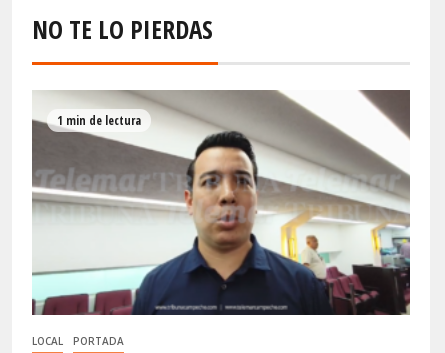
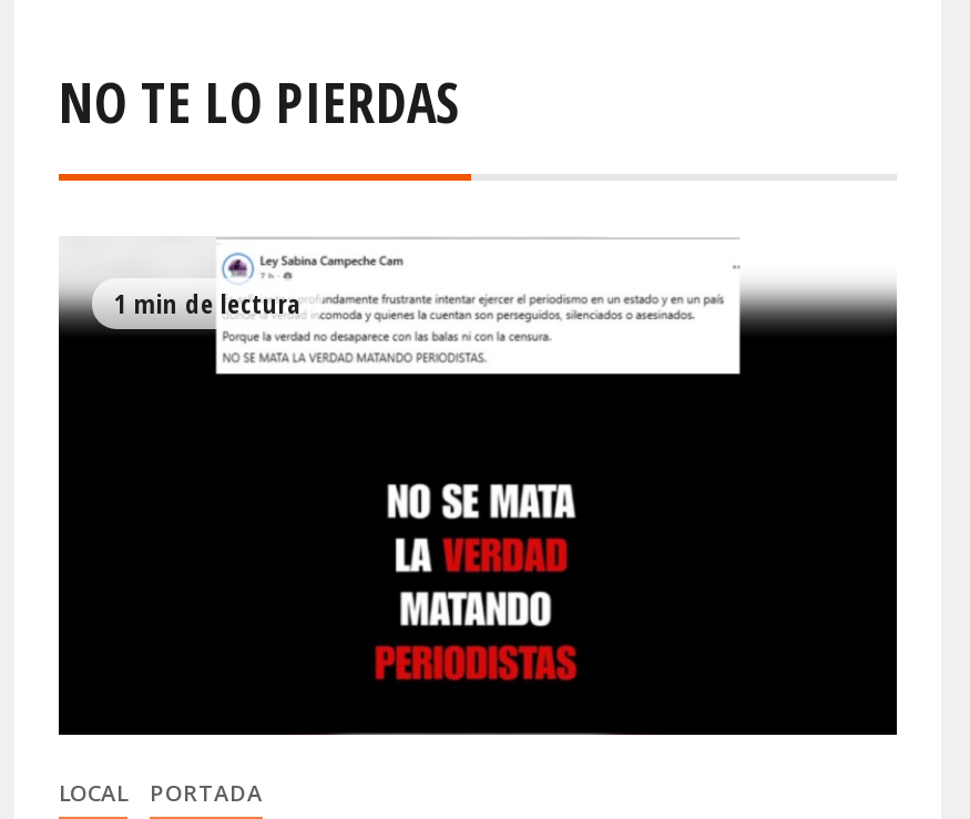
- [image]
+ [image]
